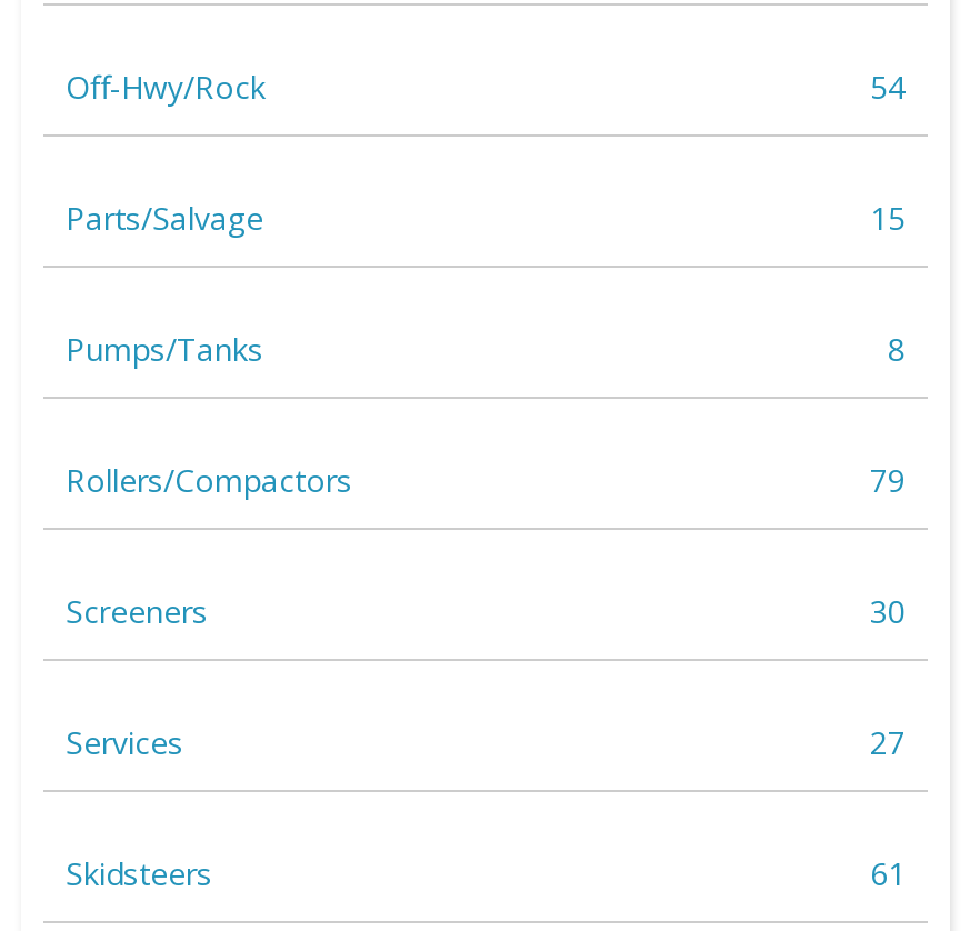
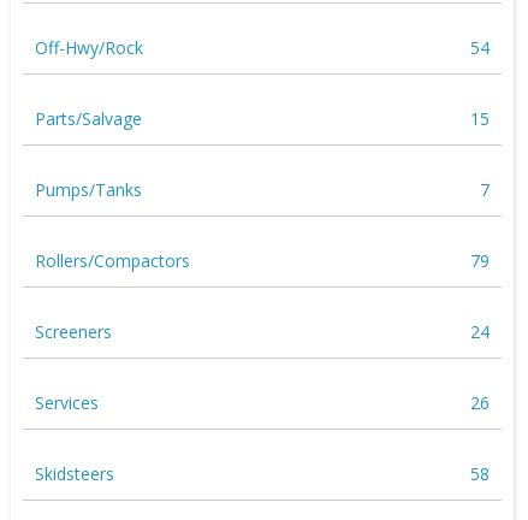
- 8
+ 7

- 30
+ 24

- 27
+ 26

- 61
+ 58
